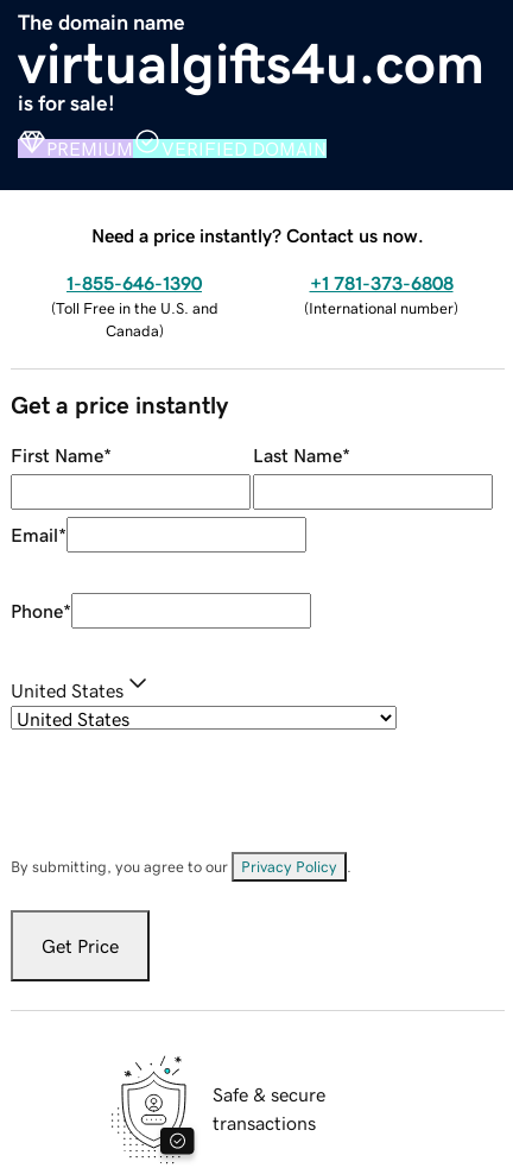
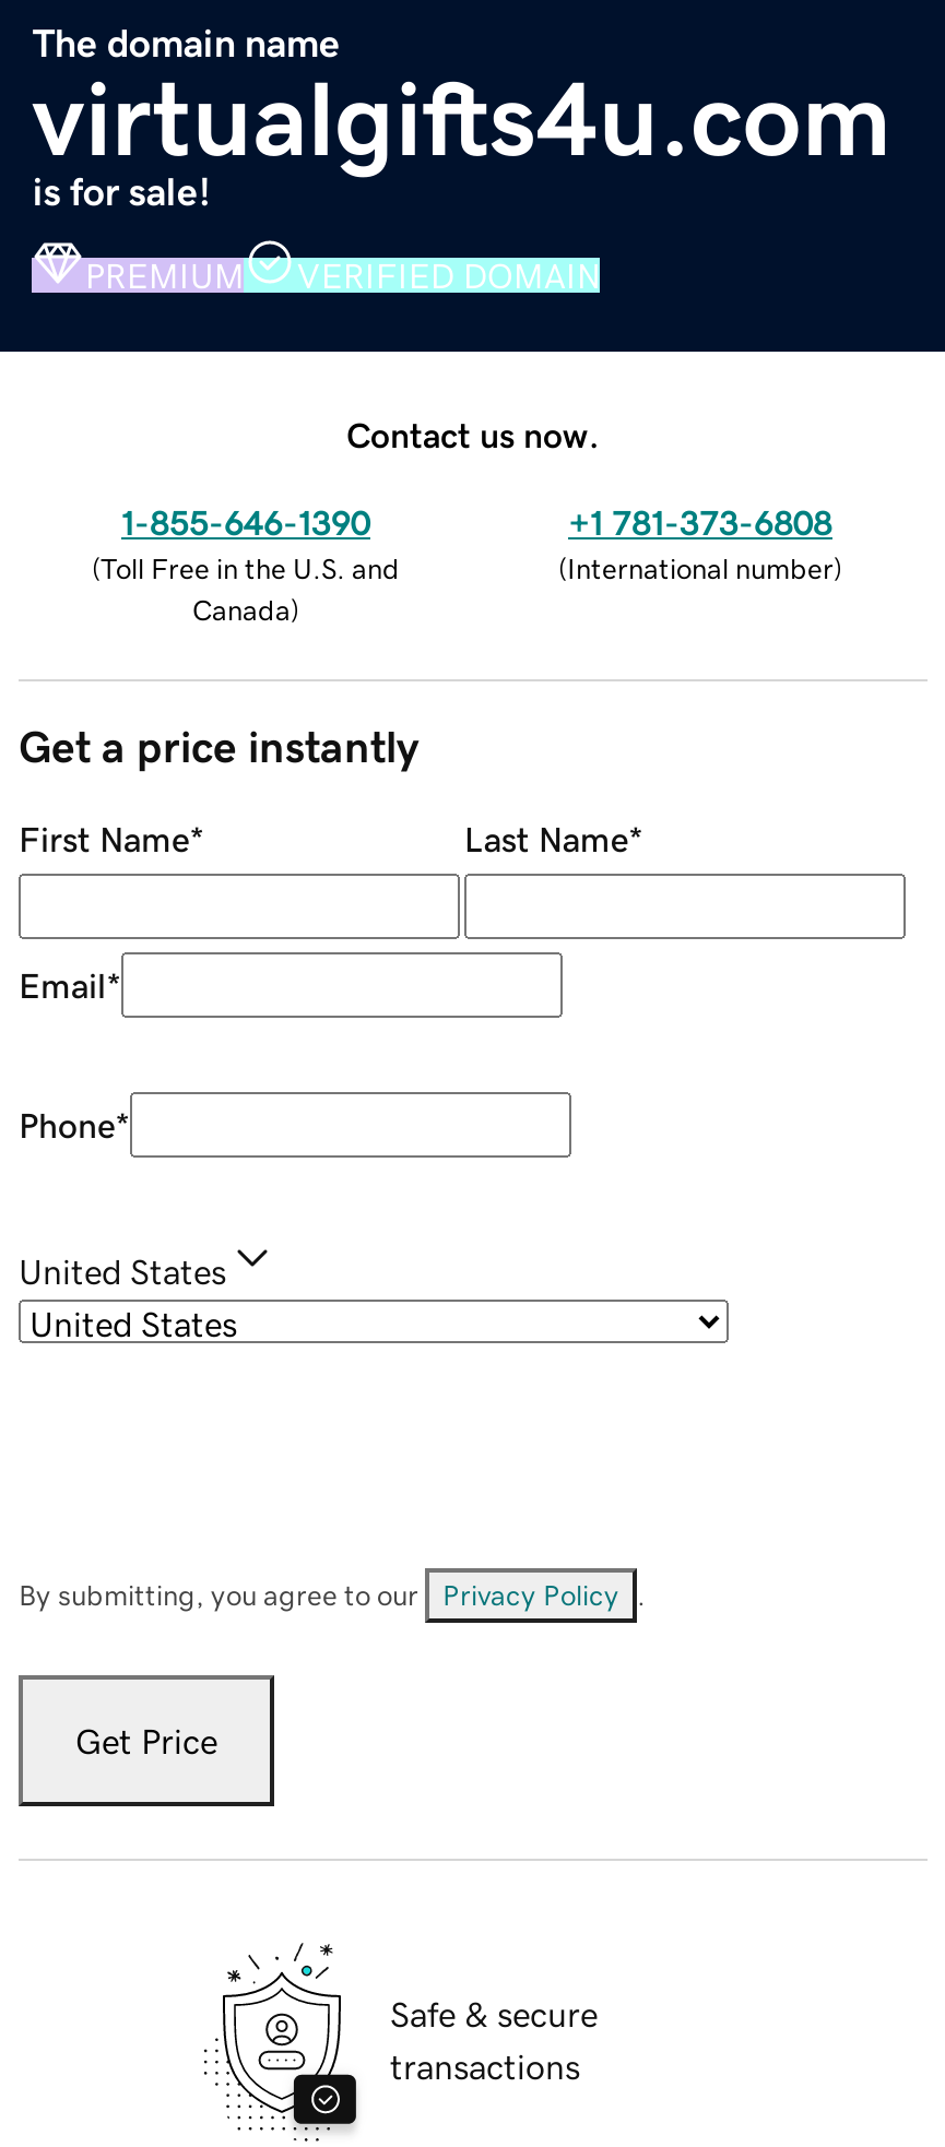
- Need a price instantly? Contact us now.
+ Contact us now.
